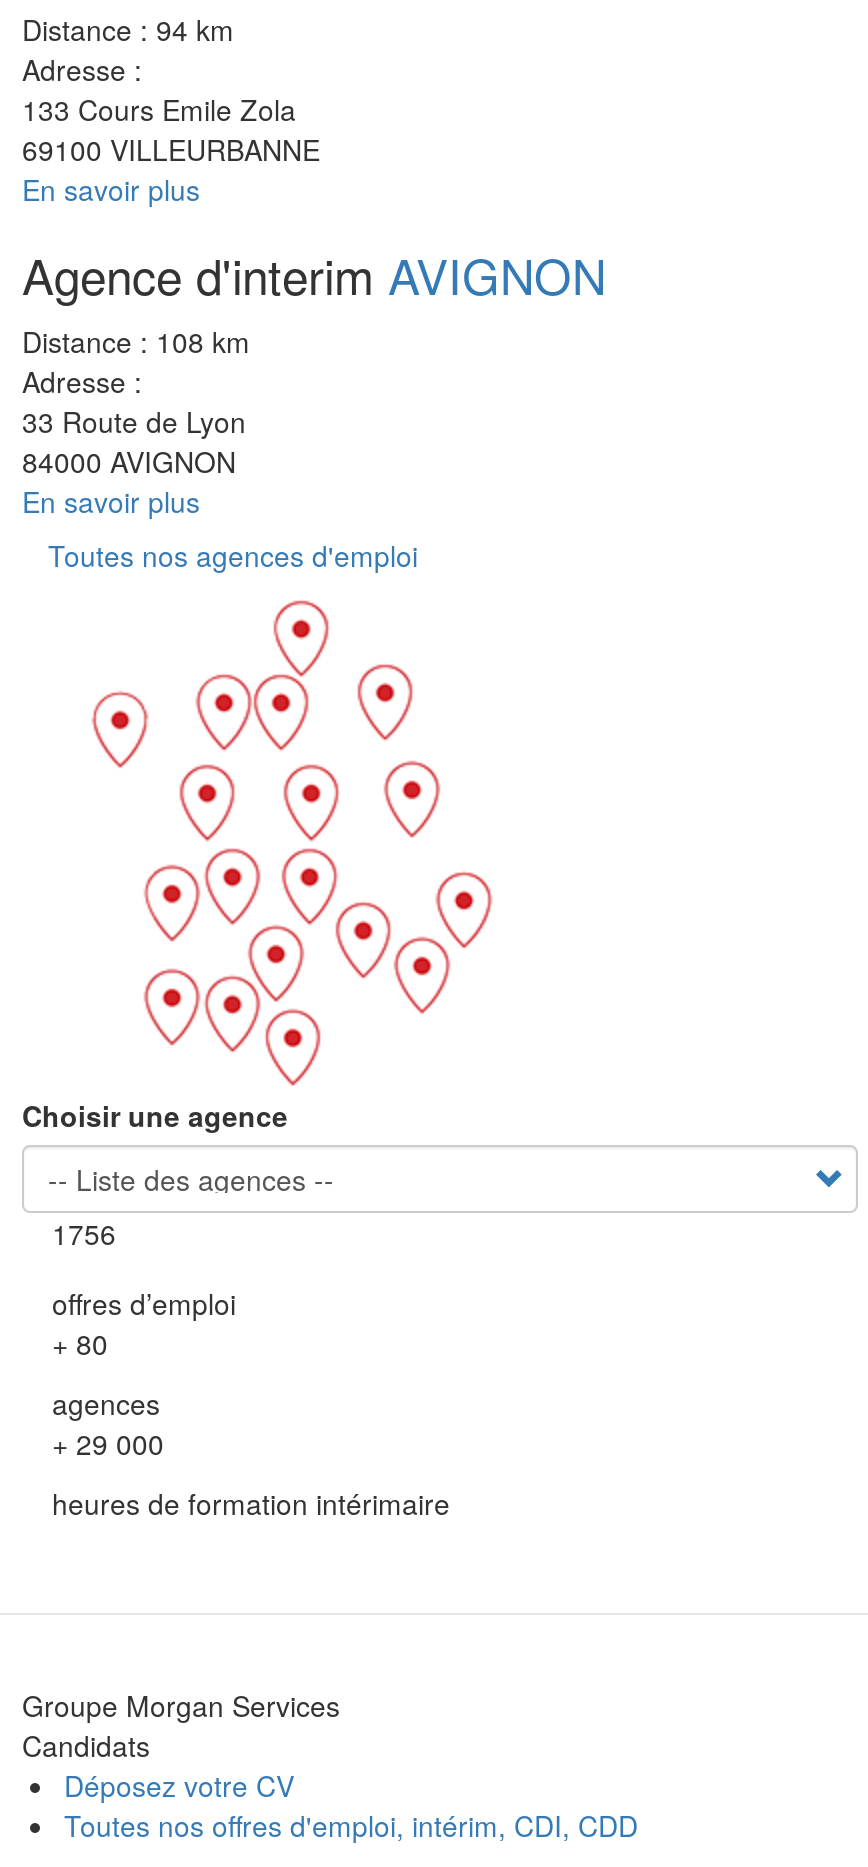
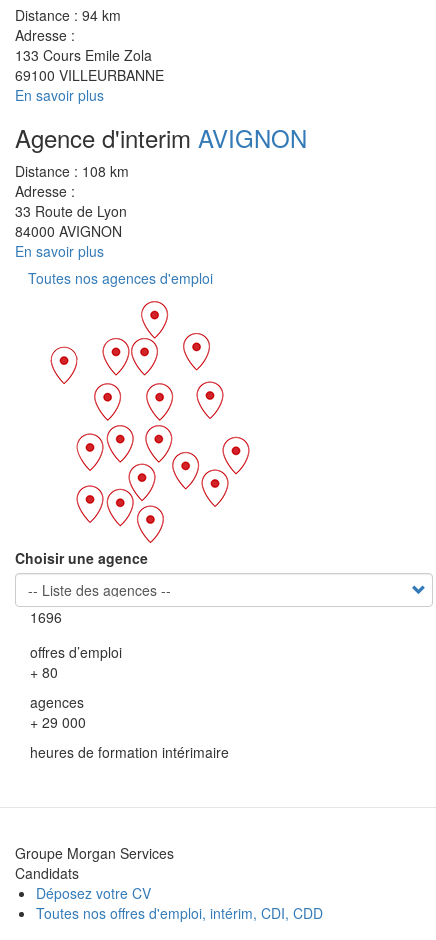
- 1756
+ 1696
